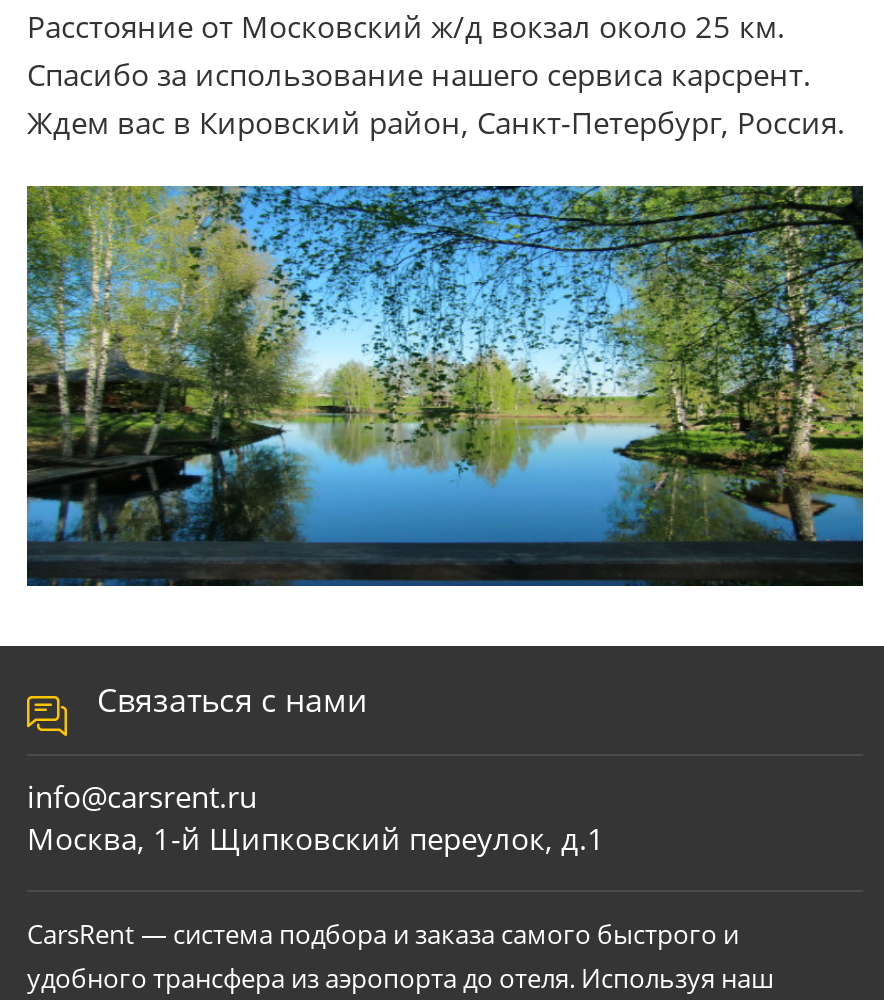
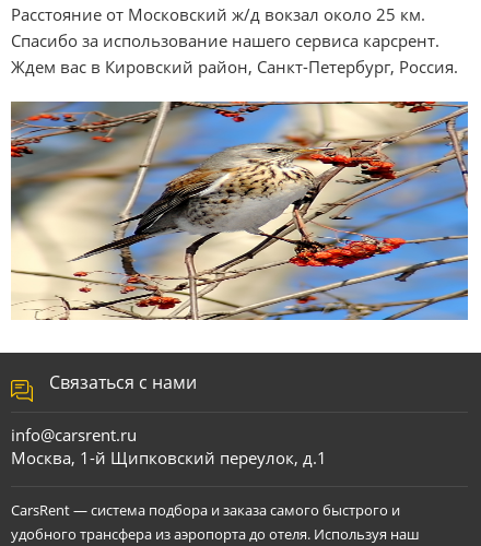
- [image]
+ [image]
